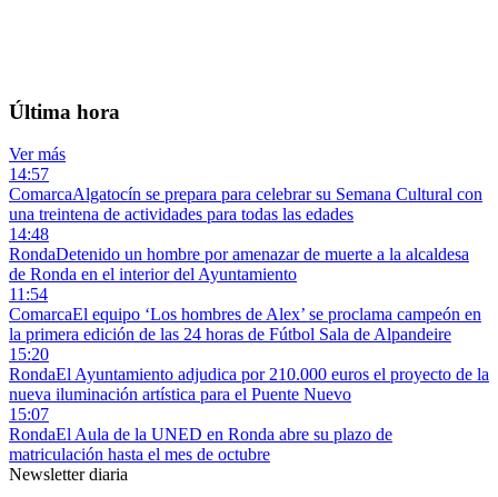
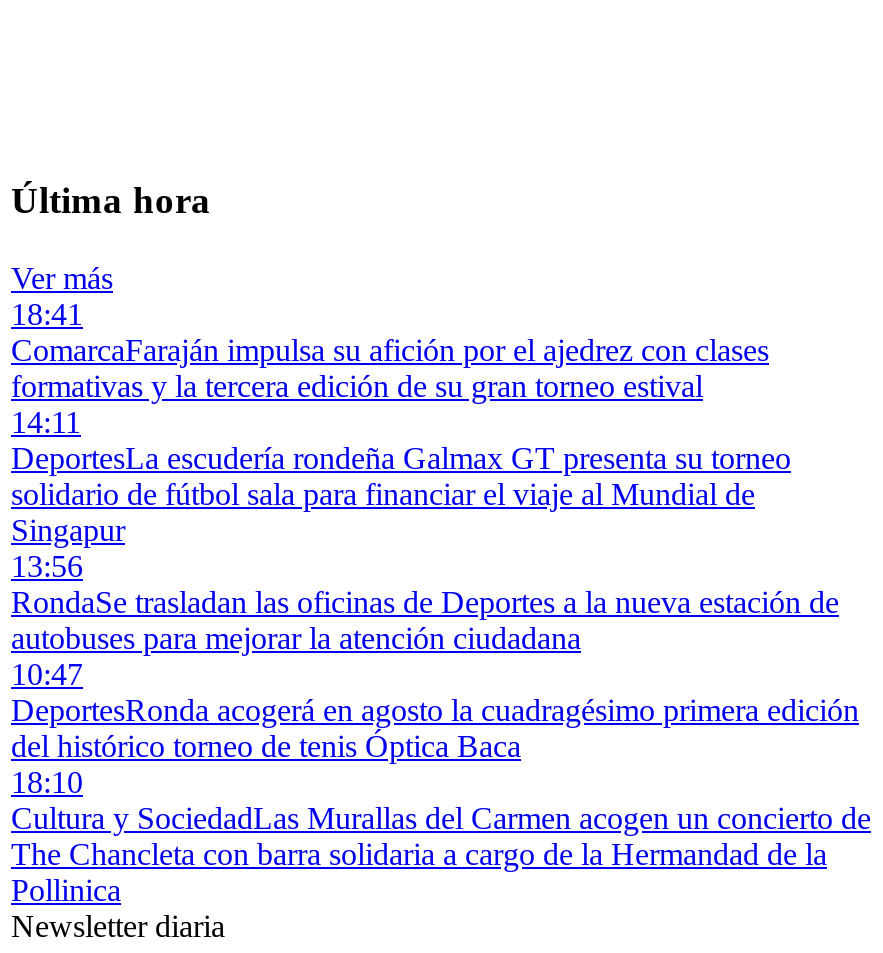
- 14:57
- ComarcaAlgatocín se prepara para celebrar su Semana Cultural con
- una treintena de actividades para todas las edades
- 14:48
- RondaDetenido un hombre por amenazar de muerte a la alcaldesa
- de Ronda en el interior del Ayuntamiento
- 11:54
- ComarcaEl equipo ‘Los hombres de Alex’ se proclama campeón en
- la primera edición de las 24 horas de Fútbol Sala de Alpandeire
- 15:20
- RondaEl Ayuntamiento adjudica por 210.000 euros el proyecto de la
- nueva iluminación artística para el Puente Nuevo
- 15:07
- RondaEl Aula de la UNED en Ronda abre su plazo de
- matriculación hasta el mes de octubre
+ 18:41
+ ComarcaFaraján impulsa su afición por el ajedrez con clases
+ formativas y la tercera edición de su gran torneo estival
+ 14:11
+ DeportesLa escudería rondeña Galmax GT presenta su torneo
+ solidario de fútbol sala para financiar el viaje al Mundial de
+ Singapur
+ 13:56
+ RondaSe trasladan las oficinas de Deportes a la nueva estación de
+ autobuses para mejorar la atención ciudadana
+ 10:47
+ DeportesRonda acogerá en agosto la cuadragésimo primera edición
+ del histórico torneo de tenis Óptica Baca
+ 18:10
+ Cultura y SociedadLas Murallas del Carmen acogen un concierto de
+ The Chancleta con barra solidaria a cargo de la Hermandad de la
+ Pollinica
